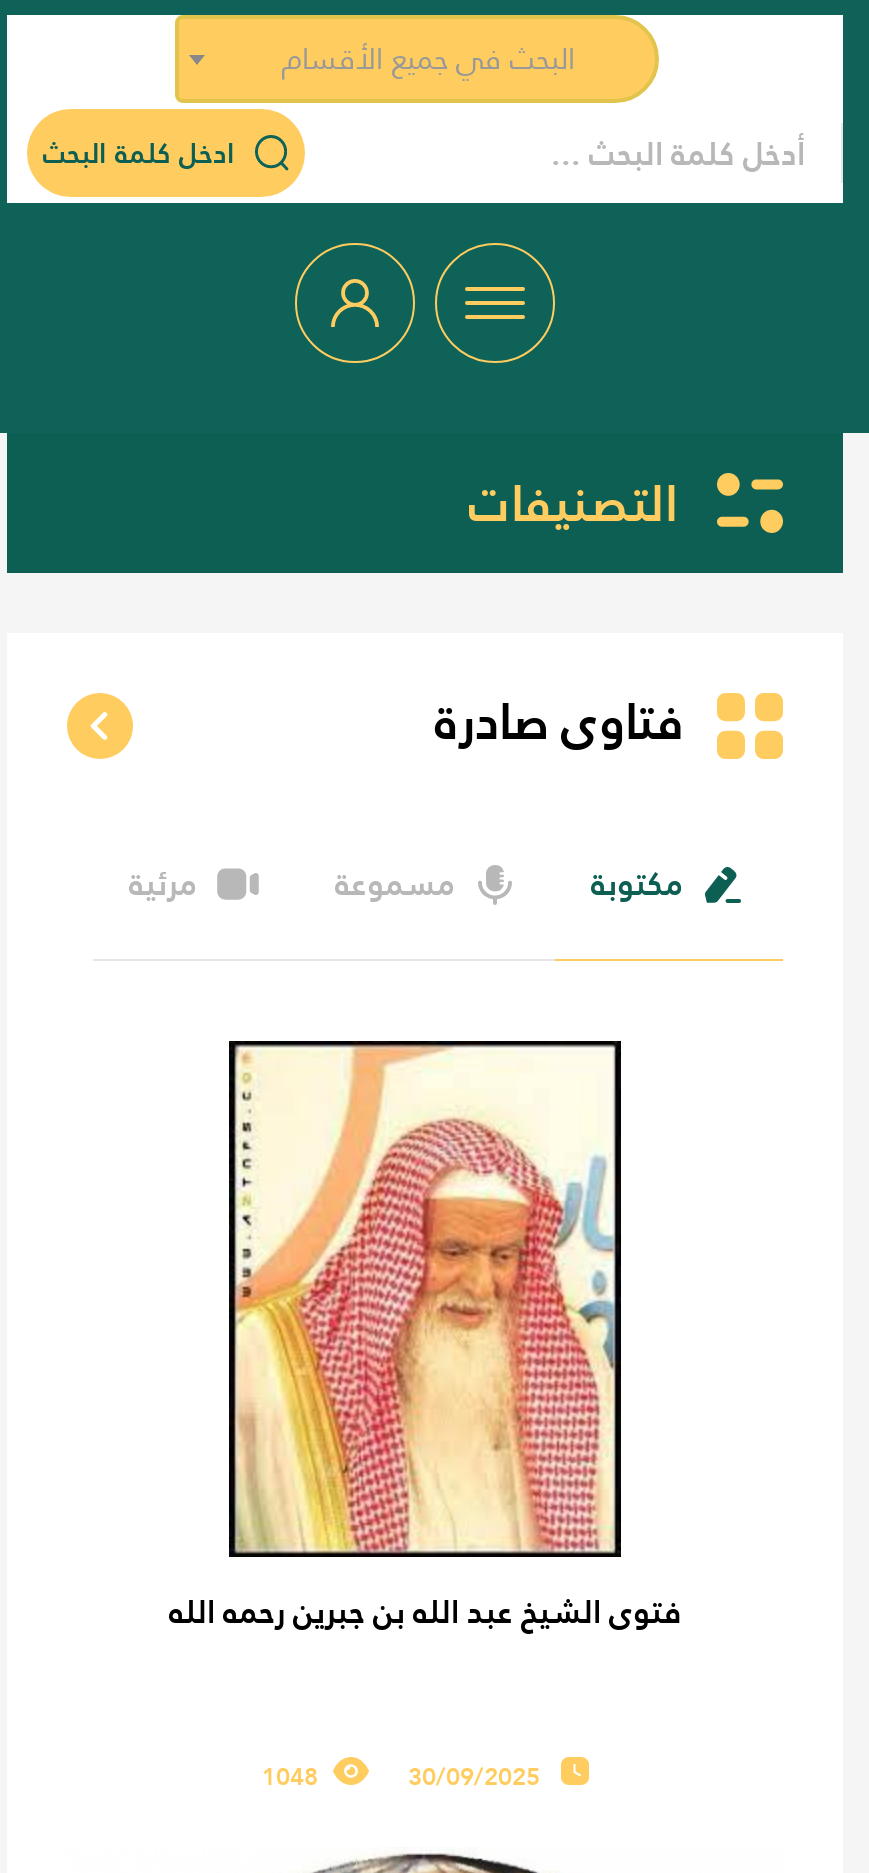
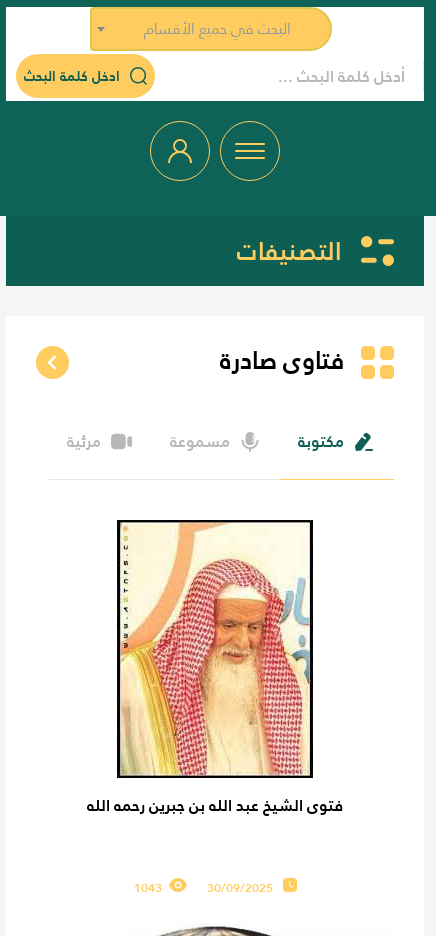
- 1048
+ 1043
